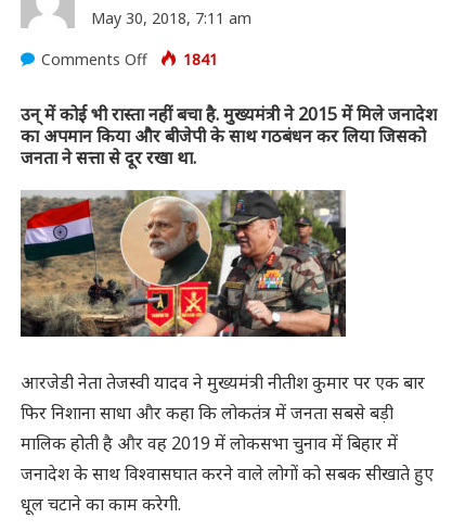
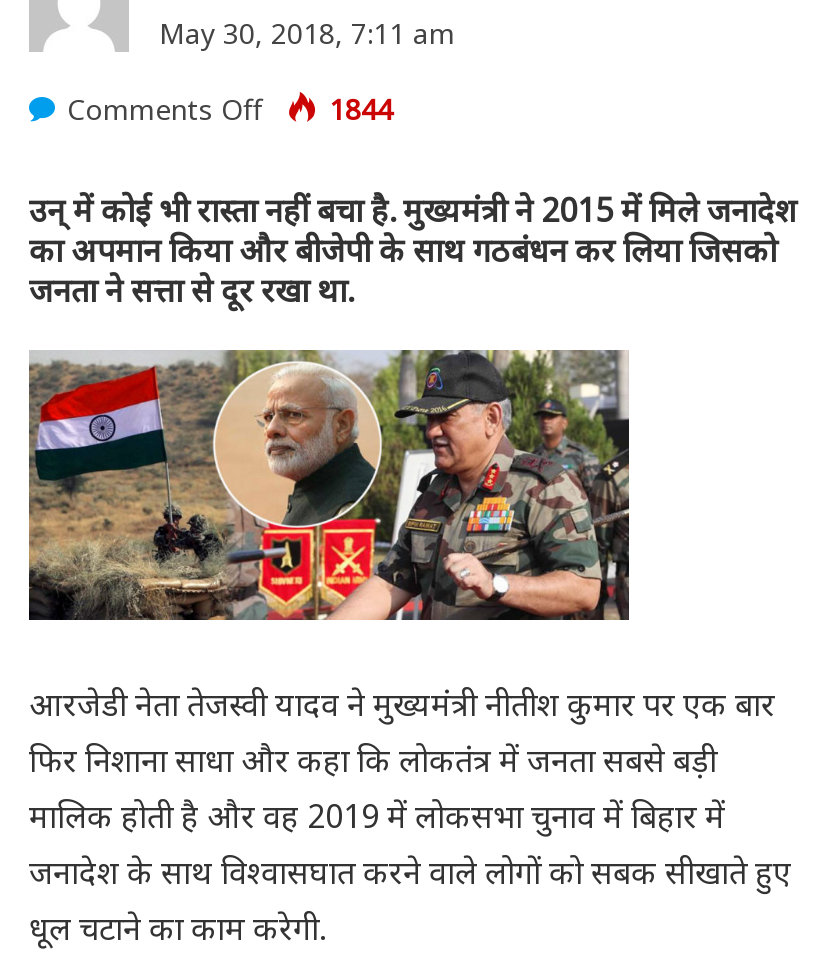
- Comments Off o 1841
+ Comments Off o 1844
